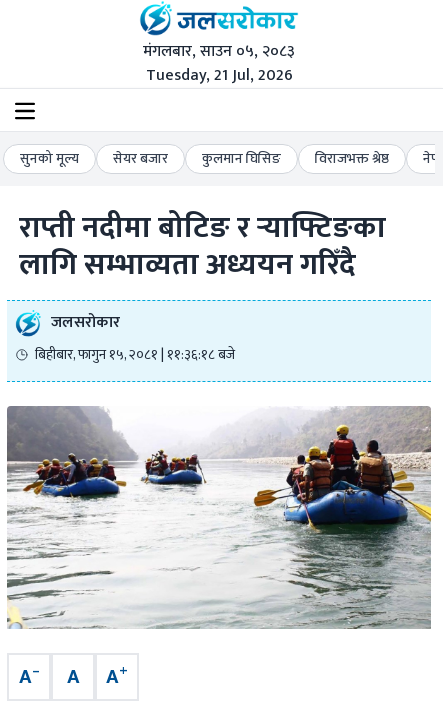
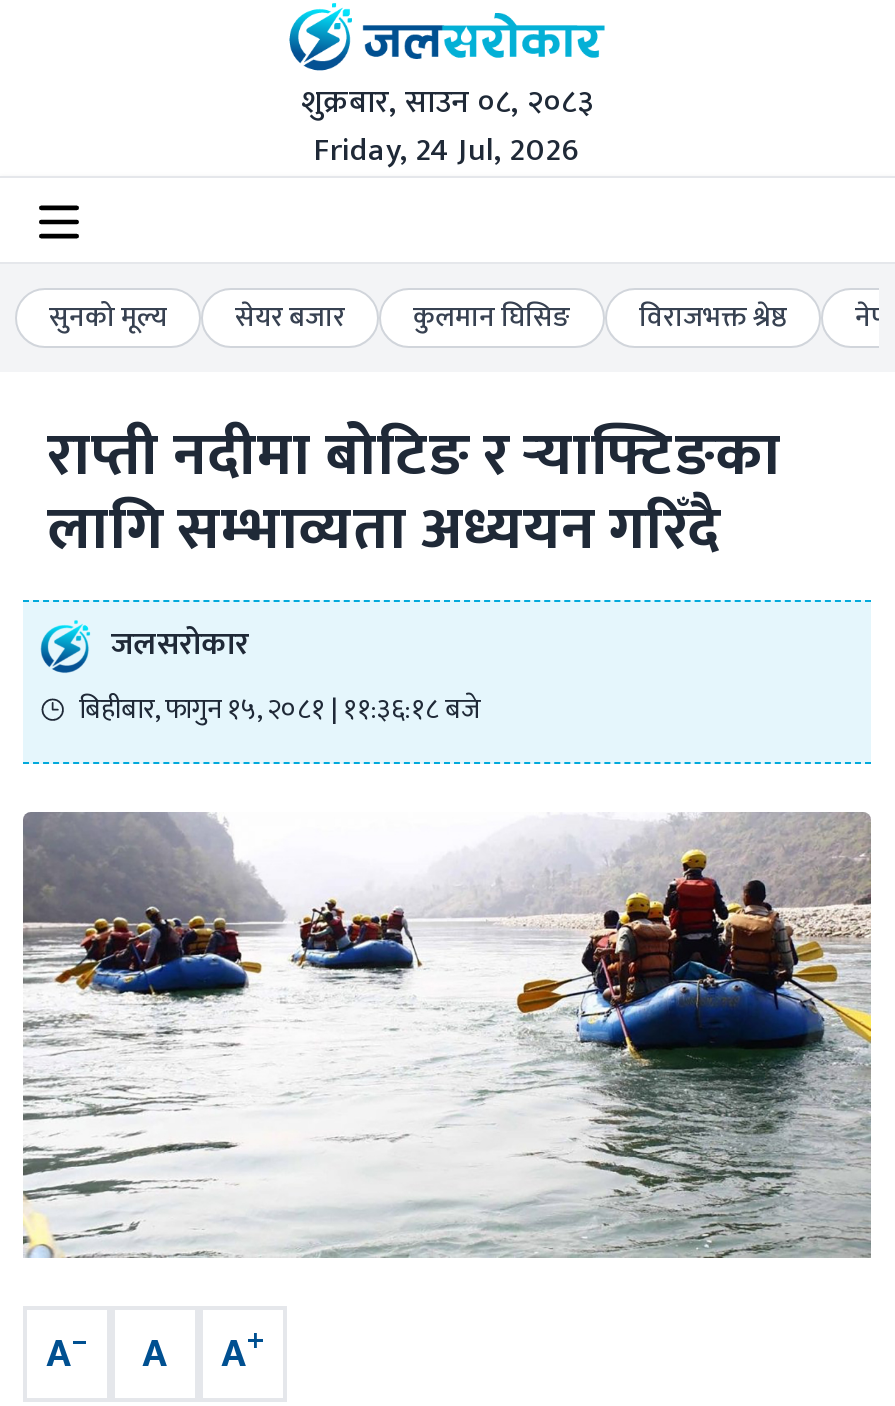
- मंगलबार, साउन ०५, २०८३
+ शुक्रबार, साउन ०८, २०८३

- Tuesday, 21 Jul, 2026
+ Friday, 24 Jul, 2026
